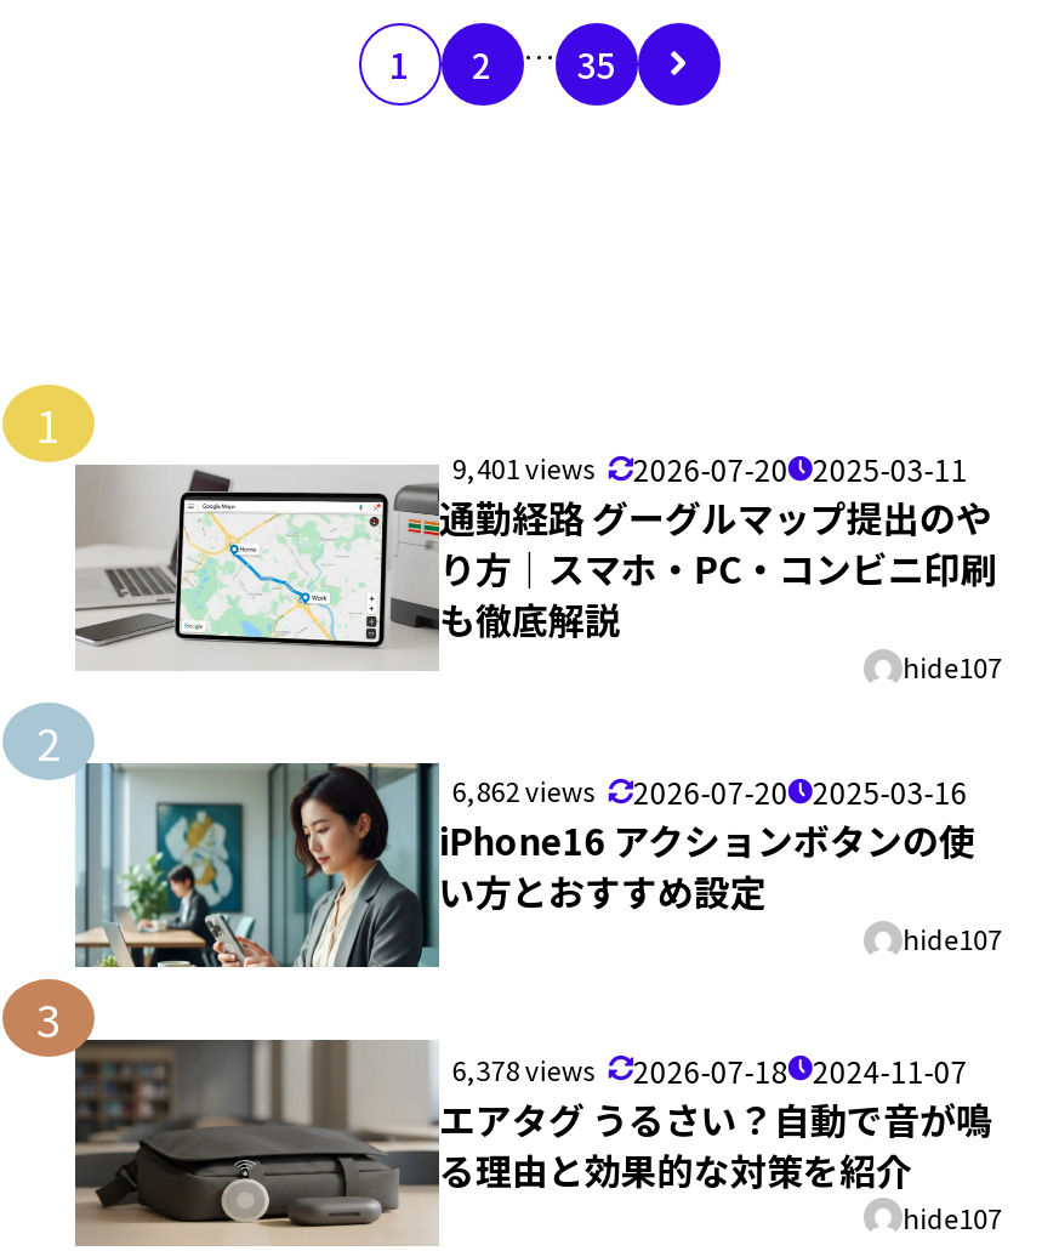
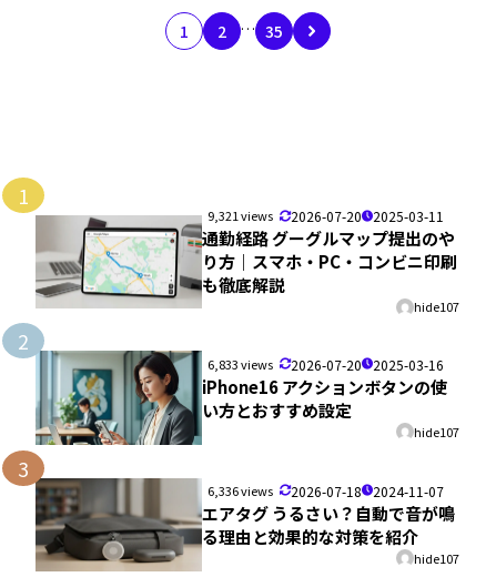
- 9,401 views 2026-07-20 2025-03-11
+ 9,321 views 2026-07-20 2025-03-11

- 6,862 views 2026-07-20 2025-03-16
+ 6,833 views 2026-07-20 2025-03-16

- 6,378 views 2026-07-18 2024-11-07
+ 6,336 views 2026-07-18 2024-11-07
